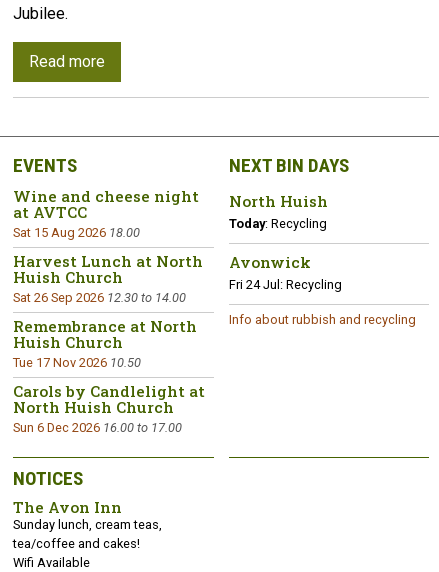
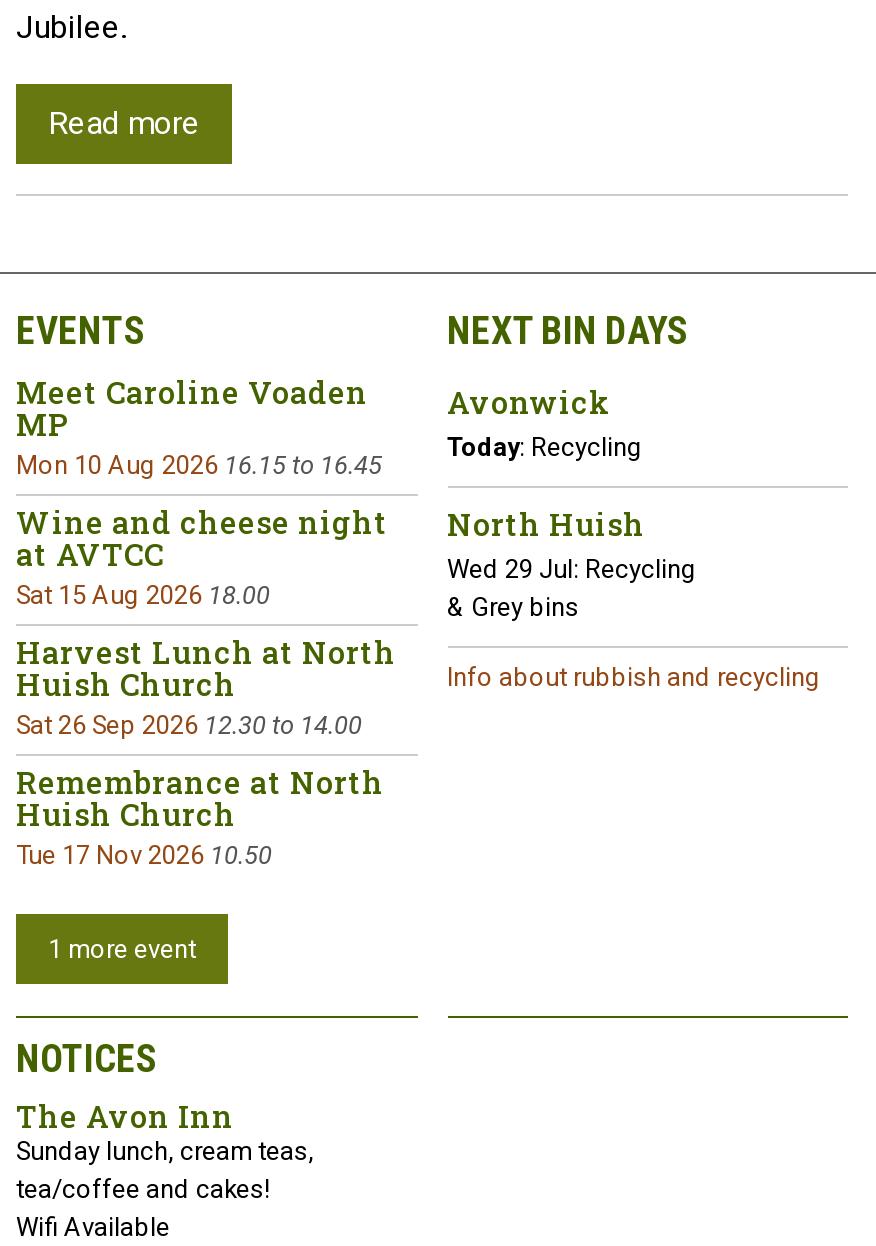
+ Meet Caroline Voaden
+ MP
+ Mon 10 Aug 2026 16.15 to 16.45

moved up: Today: Recycling | Avonwick

- Fri 24 Jul: Recycling
+ Wed 29 Jul: Recycling
+ & Grey bins

- Carols by Candlelight at
- North Huish Church
- Sun 6 Dec 2026 16.00 to 17.00
+ 1 more event
